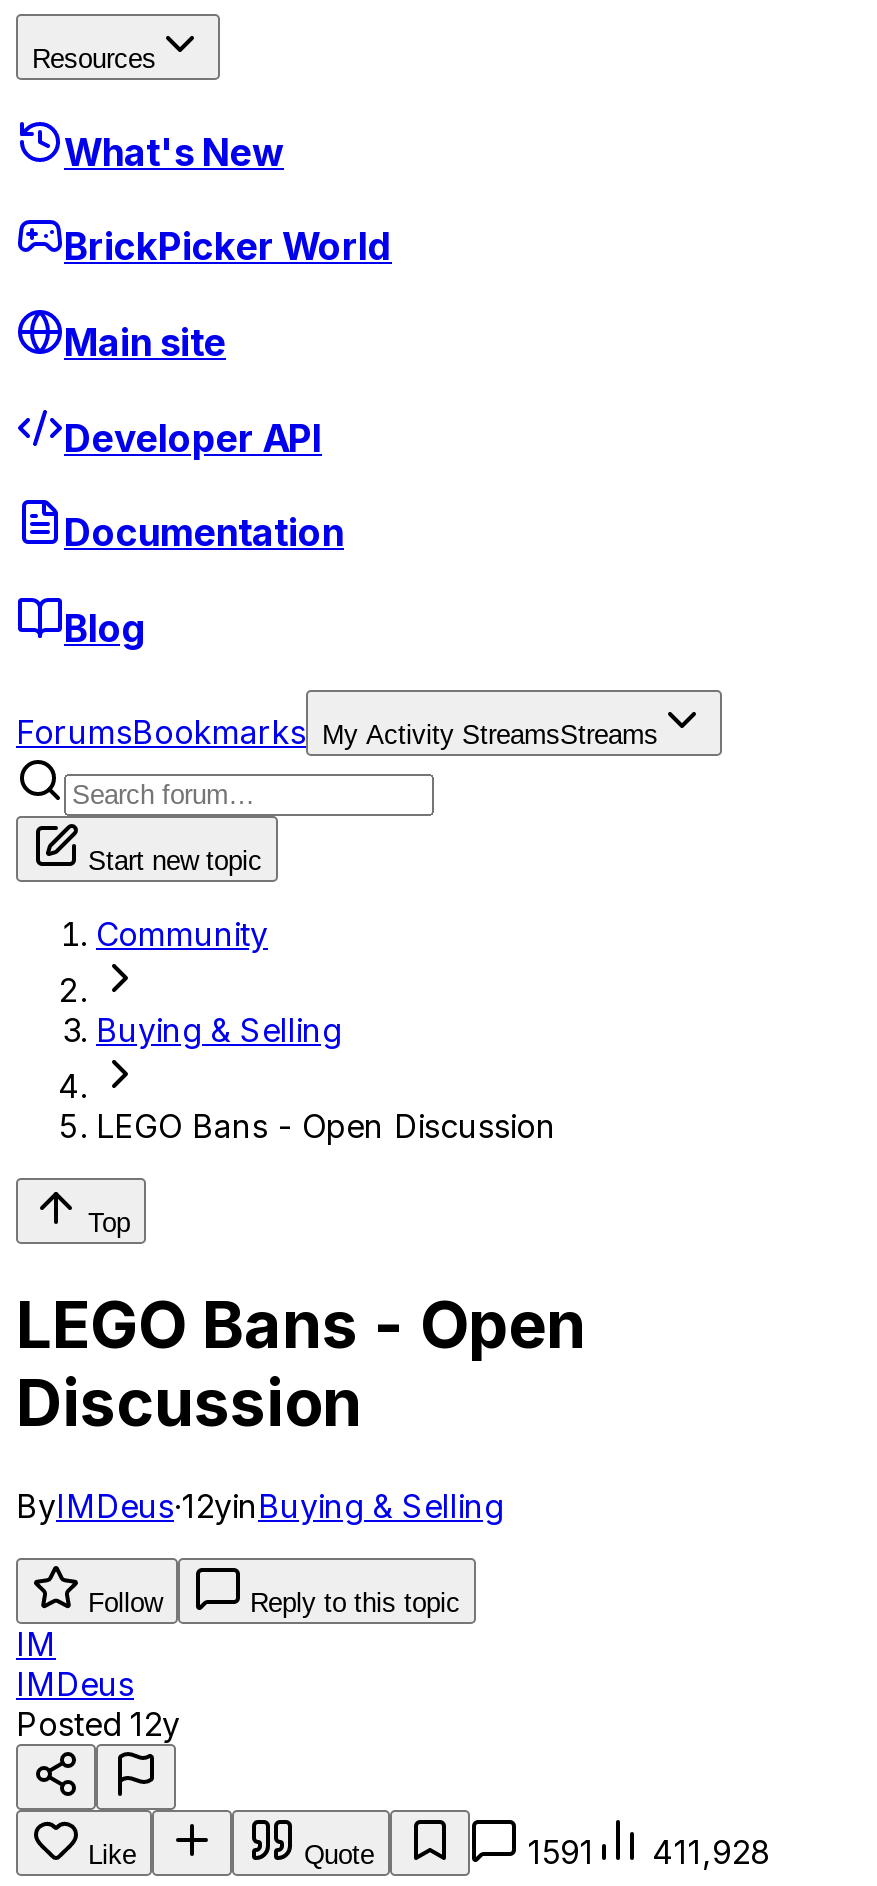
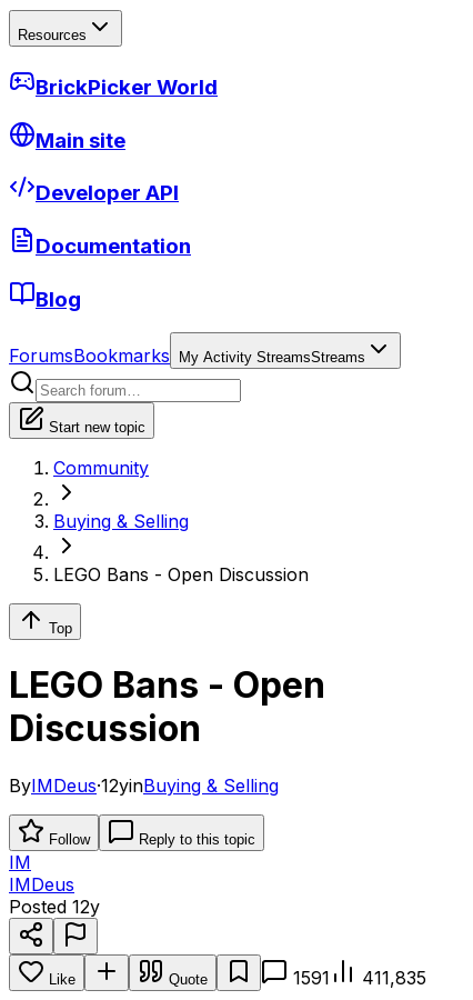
- What's New

- 1591 411,928
+ 1591 411,835
